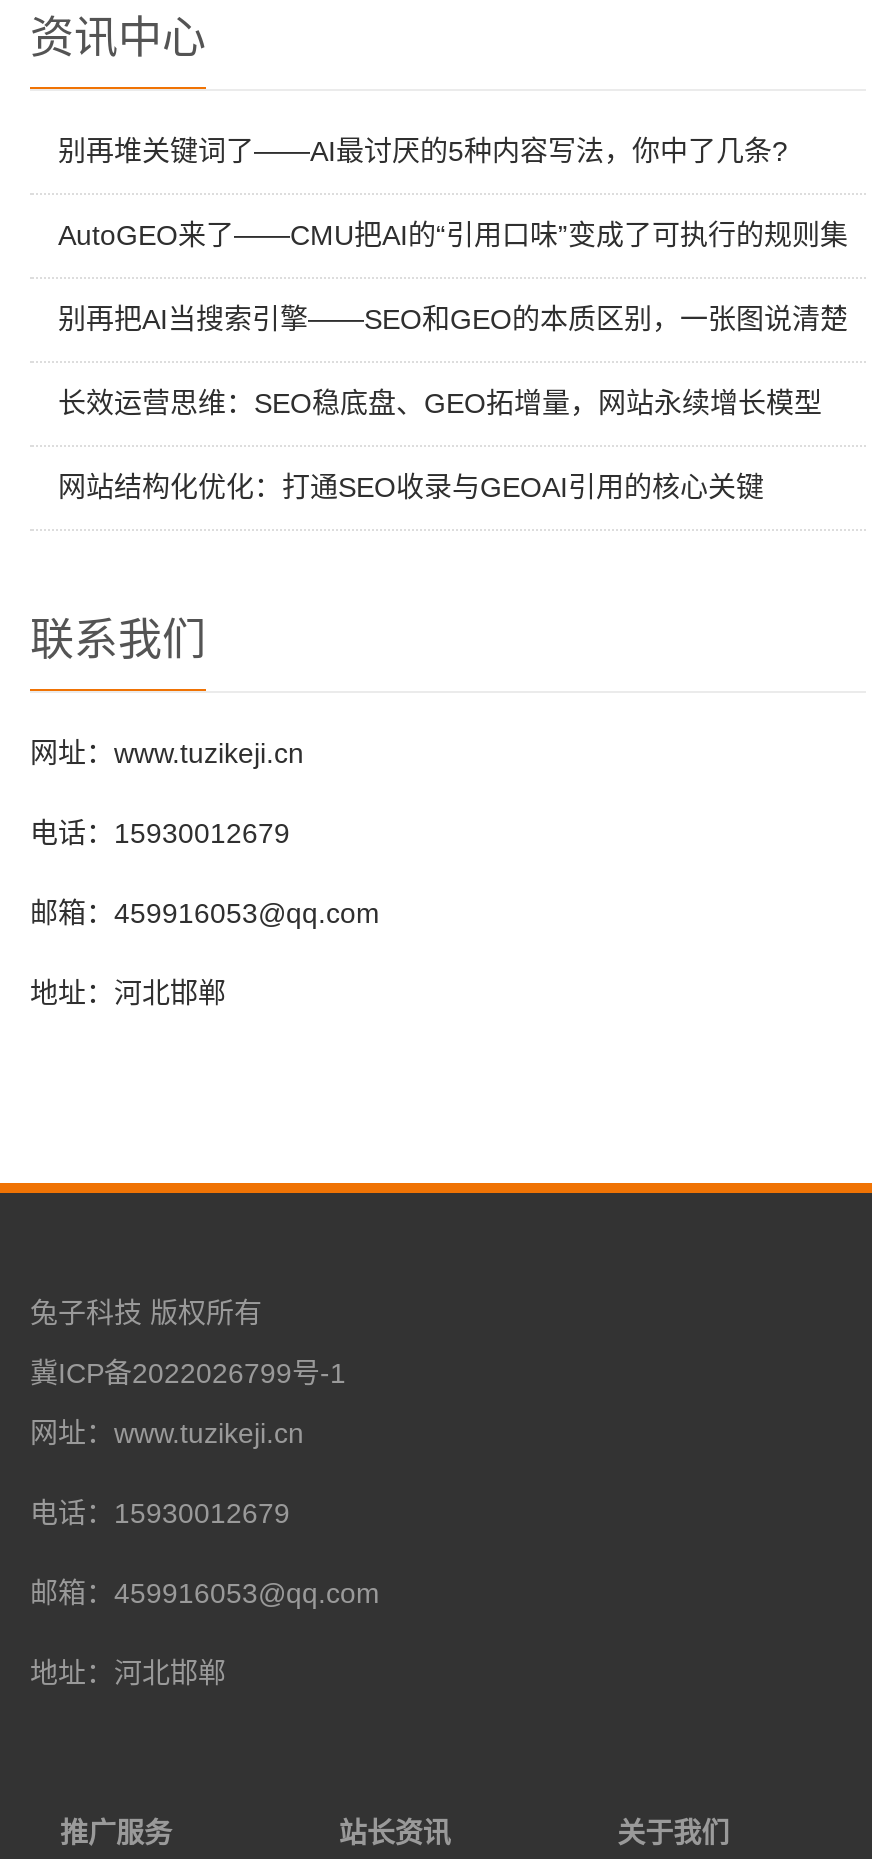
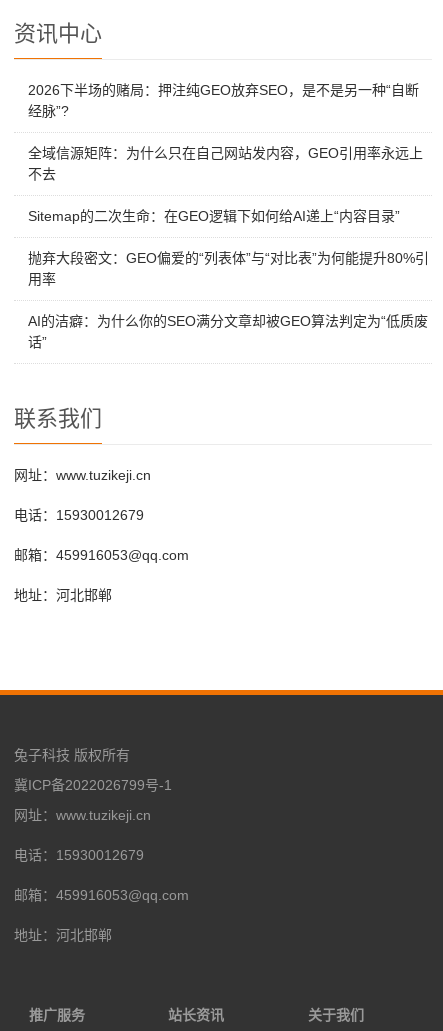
- 别再堆关键词了——AI最讨厌的5种内容写法，你中了几条?
+ 2026下半场的赌局：押注纯GEO放弃SEO，是不是另一种“自断
+ 经脉”?

- AutoGEO来了——CMU把AI的“引用口味”变成了可执行的规则集
+ 全域信源矩阵：为什么只在自己网站发内容，GEO引用率永远上
+ 不去

- 别再把AI当搜索引擎——SEO和GEO的本质区别，一张图说清楚
+ Sitemap的二次生命：在GEO逻辑下如何给AI递上“内容目录”

- 长效运营思维：SEO稳底盘、GEO拓增量，网站永续增长模型
+ 抛弃大段密文：GEO偏爱的“列表体”与“对比表”为何能提升80%引
+ 用率

- 网站结构化优化：打通SEO收录与GEOAI引用的核心关键
+ AI的洁癖：为什么你的SEO满分文章却被GEO算法判定为“低质废
+ 话”
